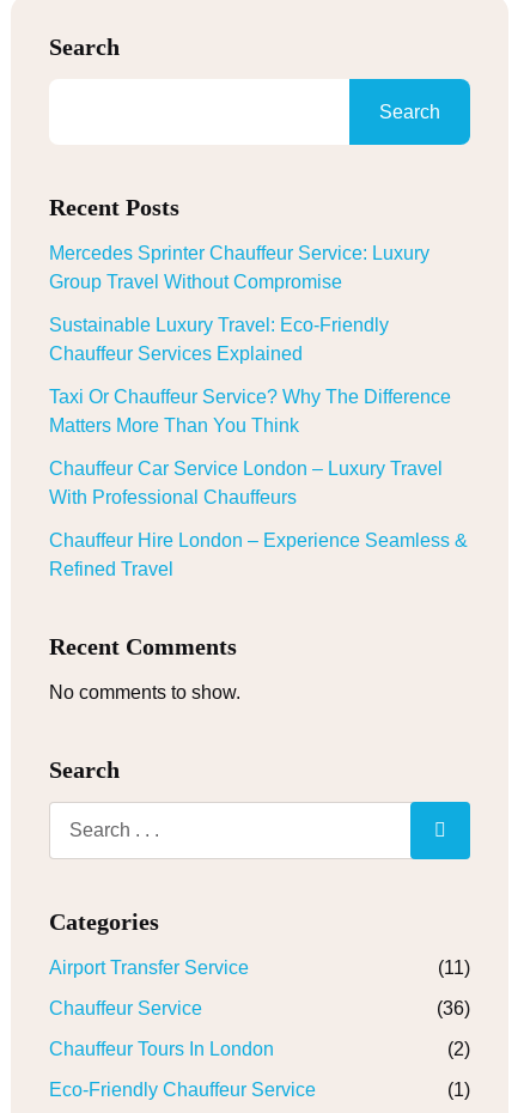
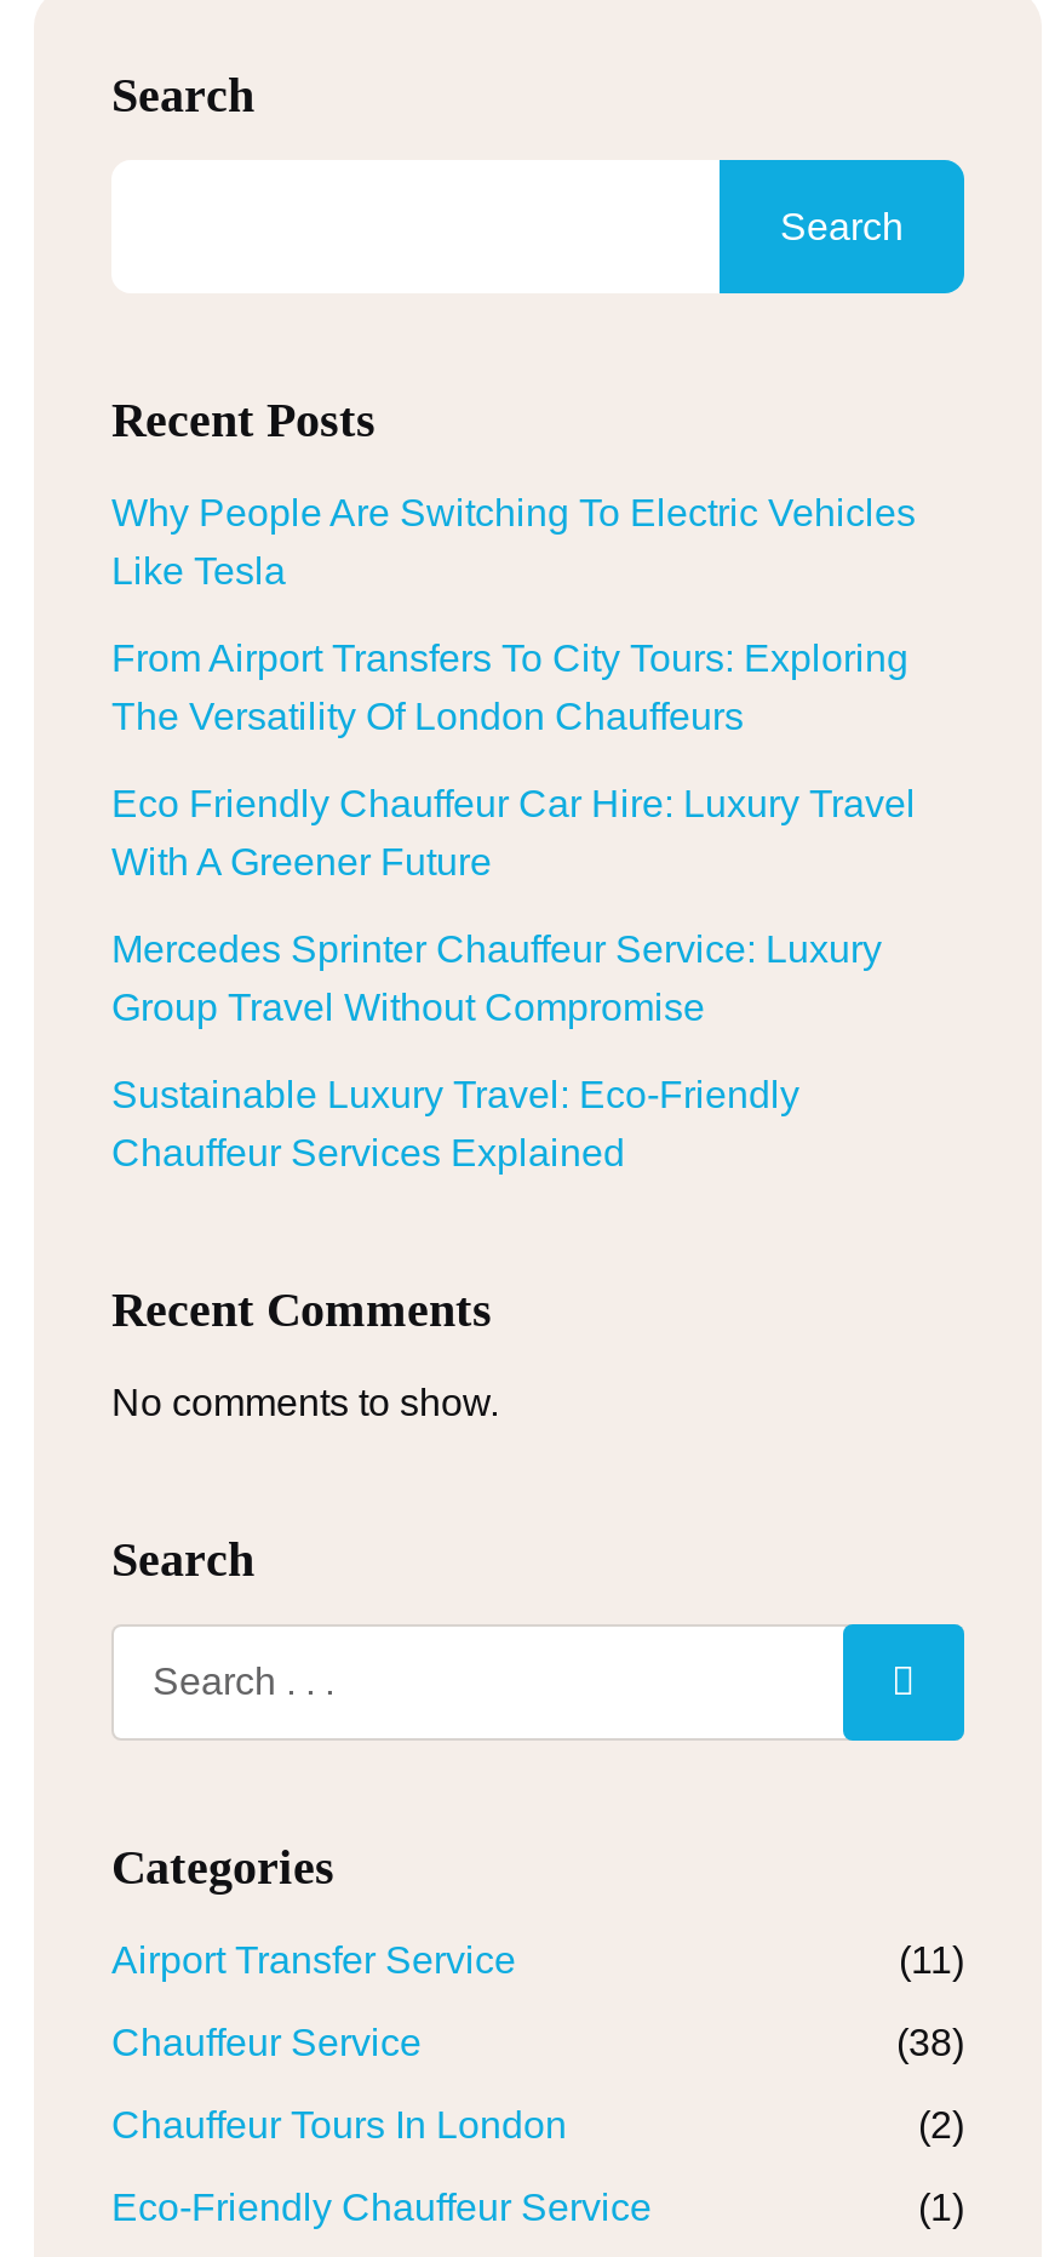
+ Why People Are Switching To Electric Vehicles
+ Like Tesla
+ From Airport Transfers To City Tours: Exploring
+ The Versatility Of London Chauffeurs
+ Eco Friendly Chauffeur Car Hire: Luxury Travel
+ With A Greener Future

moved down: Mercedes Sprinter Chauffeur Service: Luxury | Group Travel Without Compromise | Sustainable Luxury Travel: Eco-Friendly | Chauffeur Services Explained

- Taxi Or Chauffeur Service? Why The Difference
- Matters More Than You Think
- Chauffeur Car Service London – Luxury Travel
- With Professional Chauffeurs
- Chauffeur Hire London – Experience Seamless &
- Refined Travel

- (36)
+ (38)
